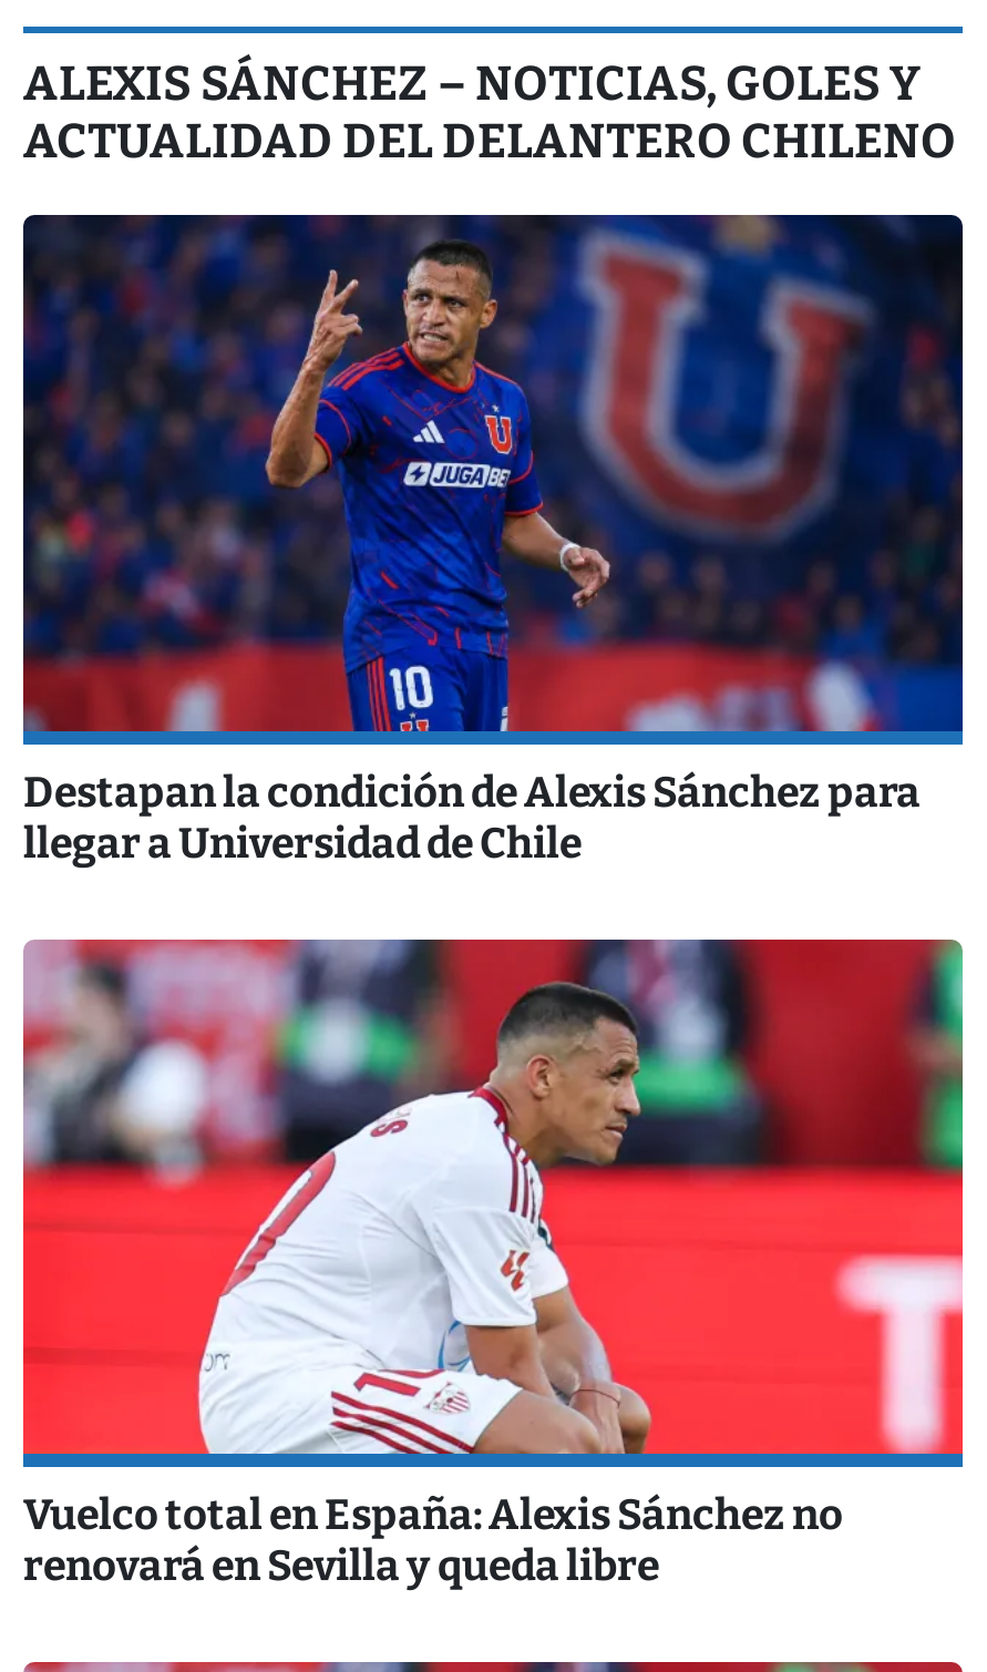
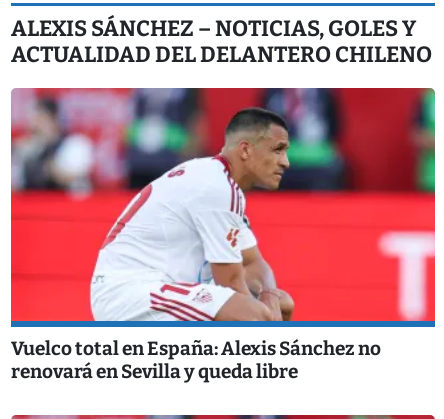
- [image]
- Destapan la condición de Alexis Sánchez para
- llegar a Universidad de Chile
